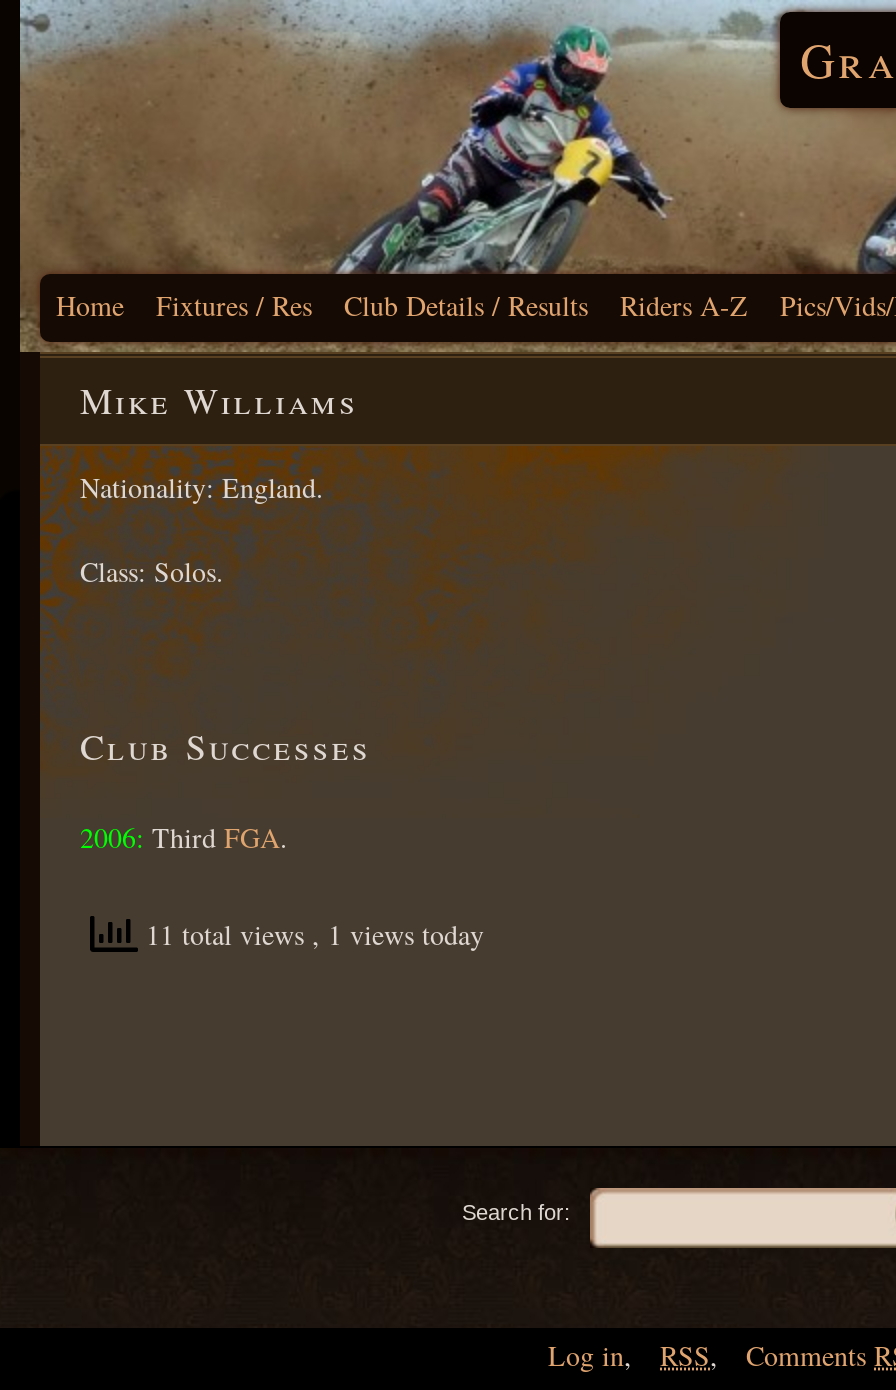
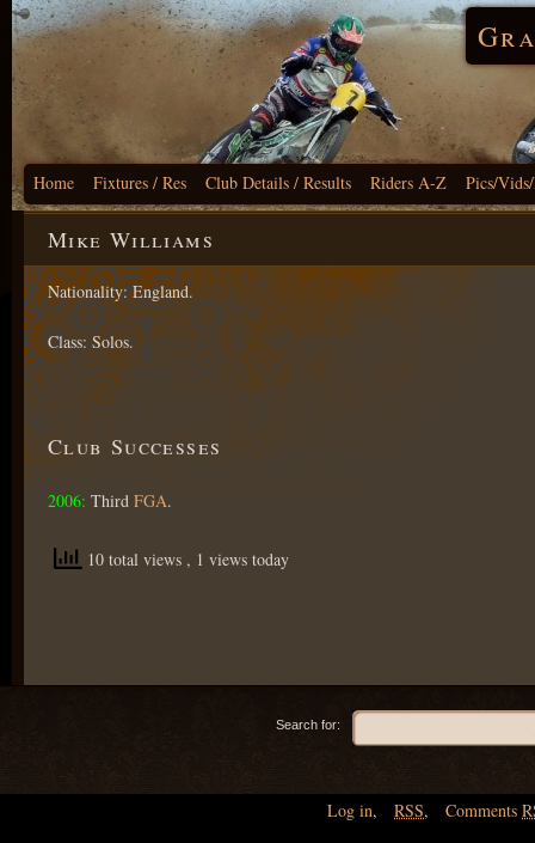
- 11 total views, 1 views today
+ 10 total views, 1 views today
